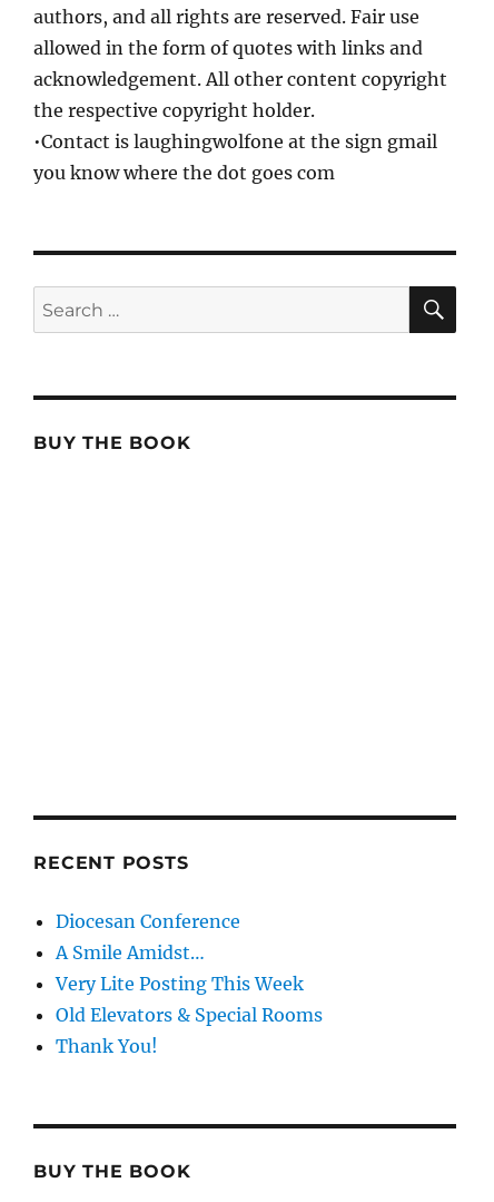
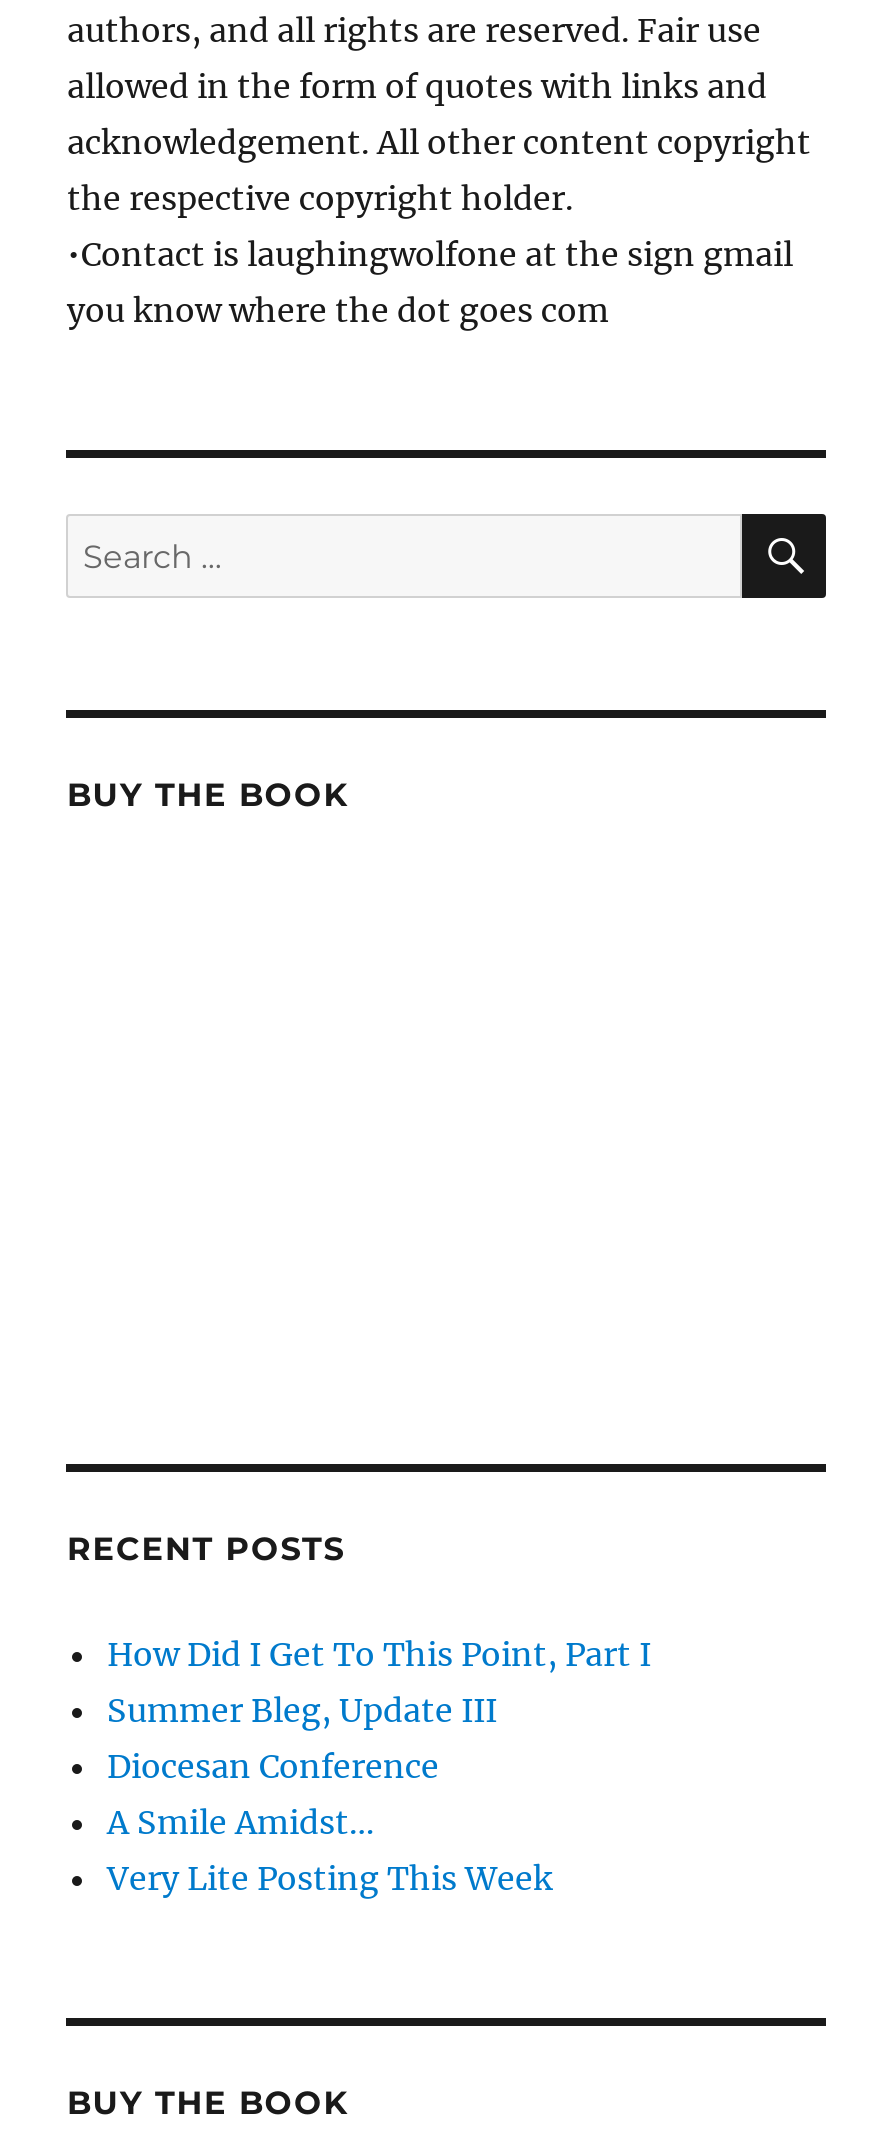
+ How Did I Get To This Point, Part I
+ Summer Bleg, Update III

moved down: Diocesan Conference | A Smile Amidst… | Very Lite Posting This Week

- Old Elevators & Special Rooms
- Thank You!
